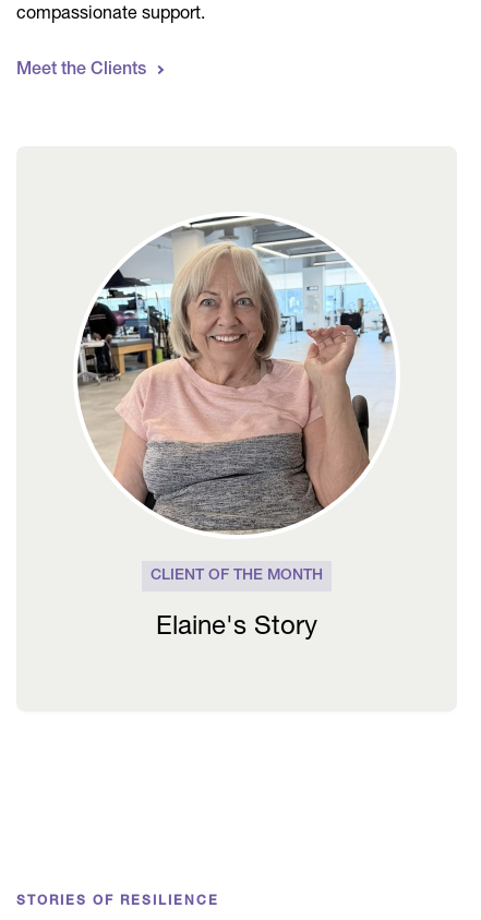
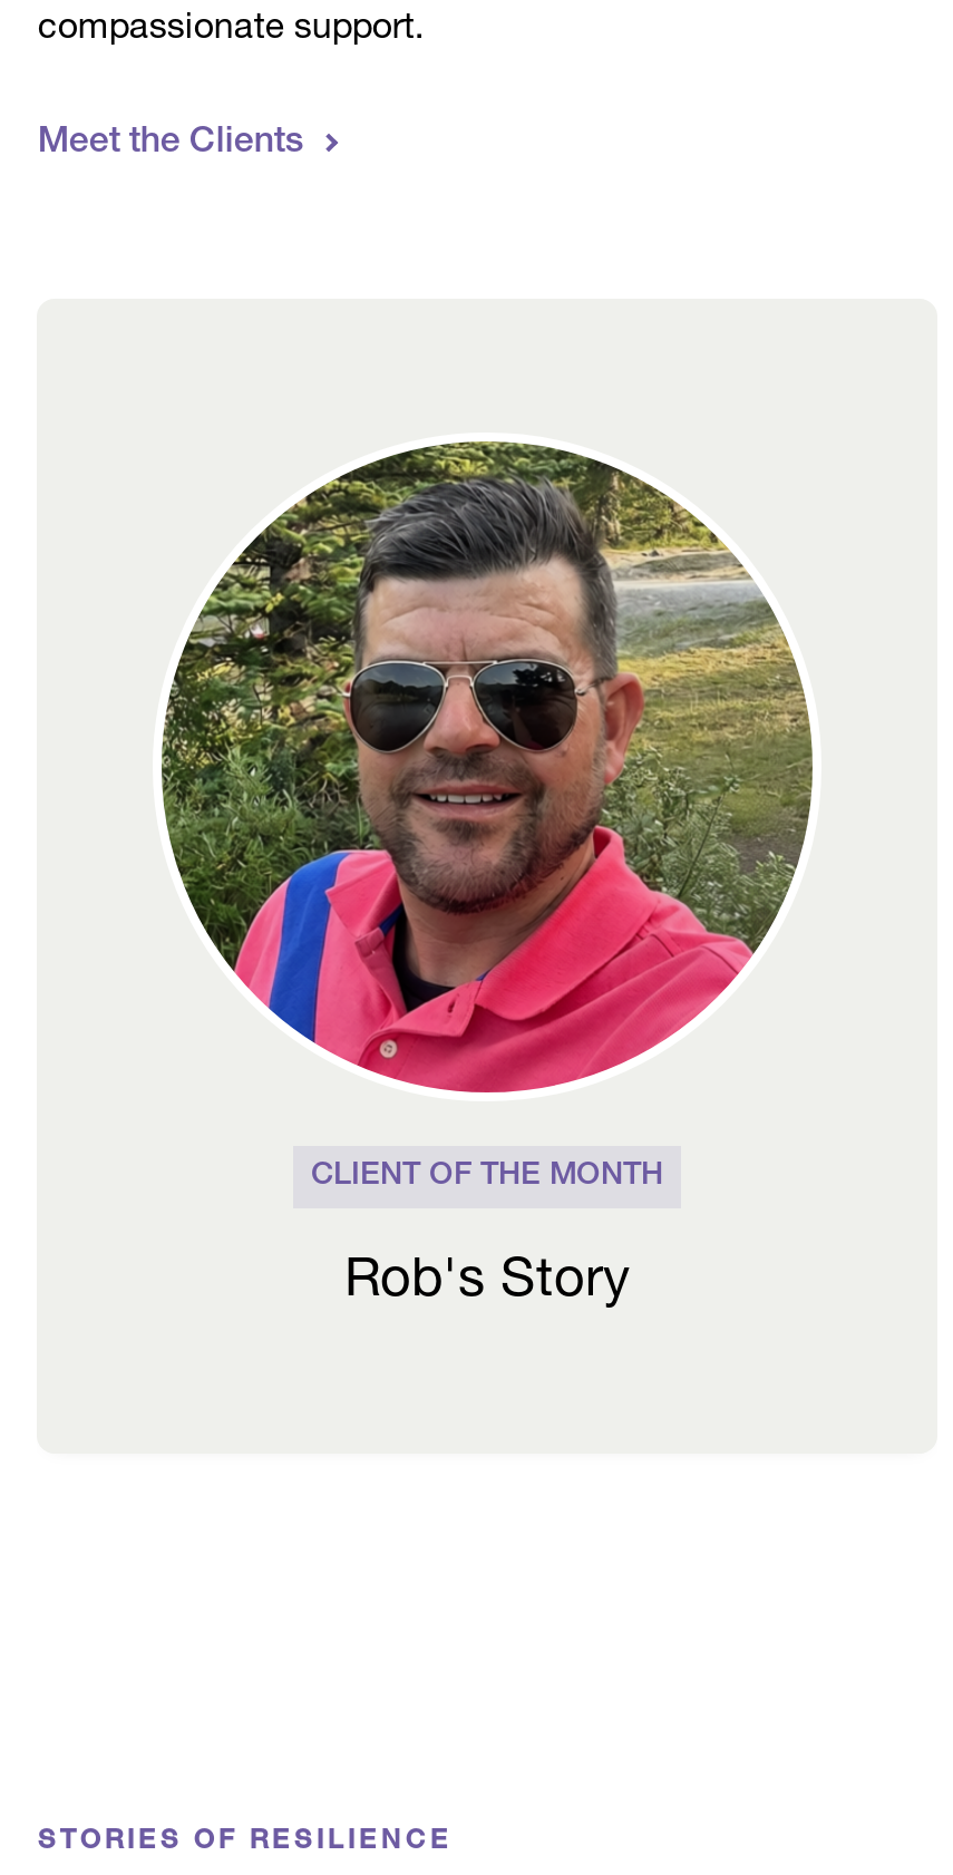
- [image]
+ [image]

- Elaine's Story
+ Rob's Story
